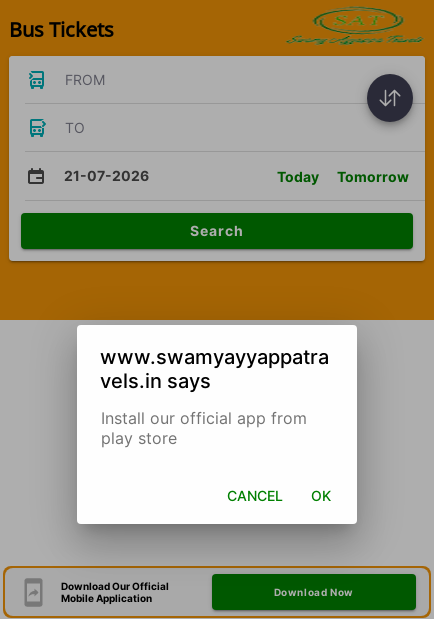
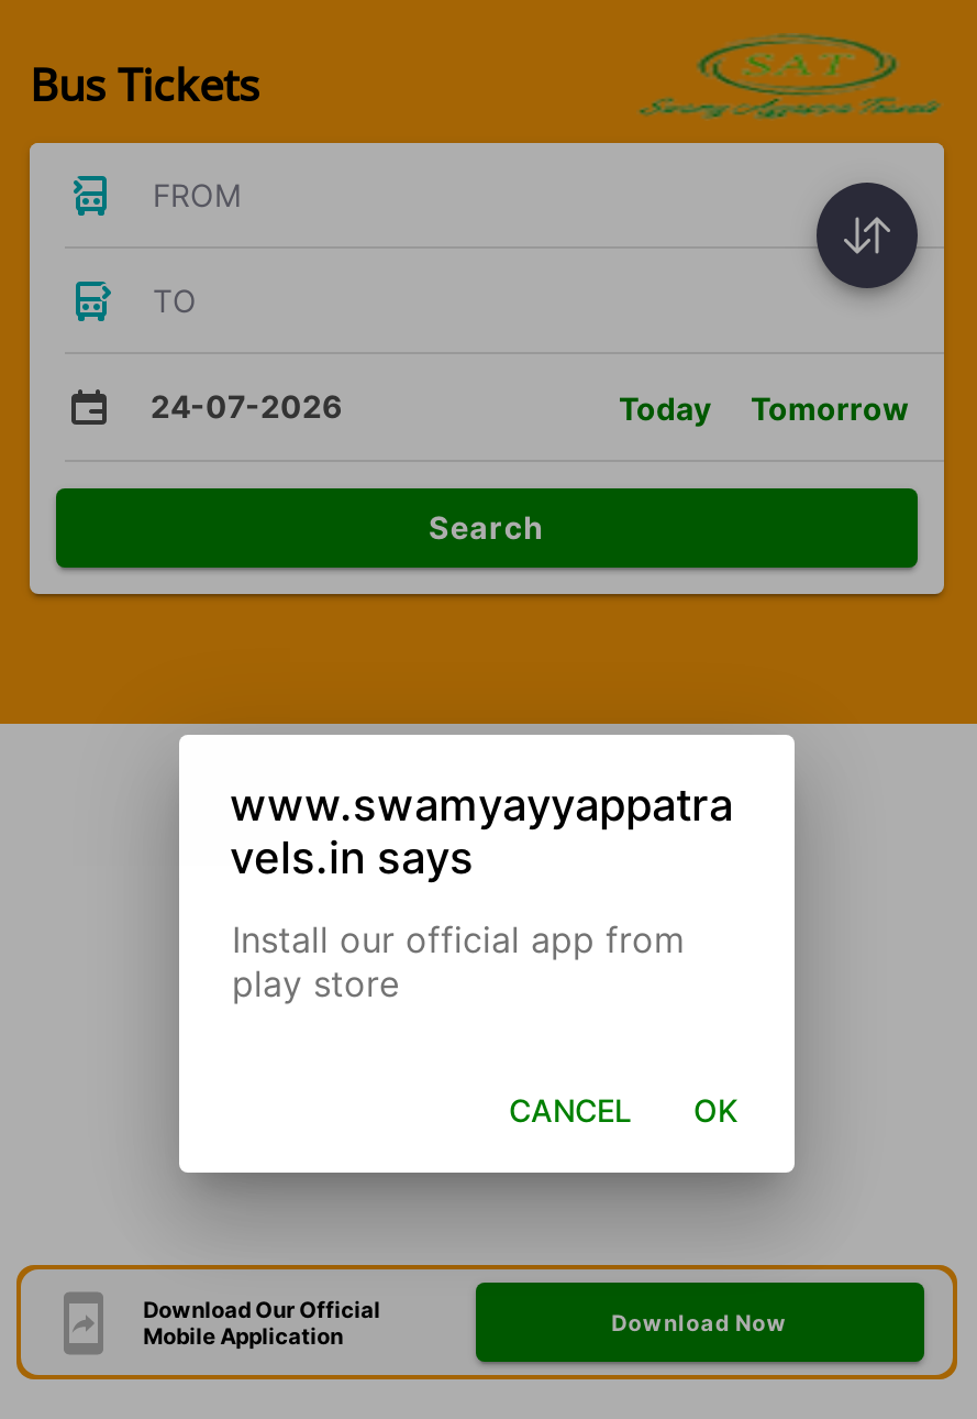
- 21-07-2026
+ 24-07-2026
